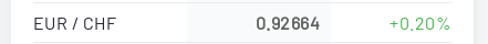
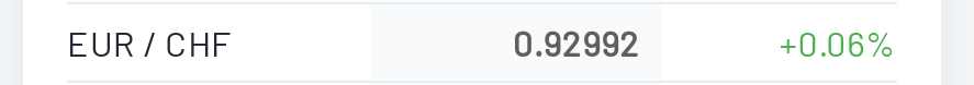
- 0.92664
+ 0.92992

- +0.20%
+ +0.06%
